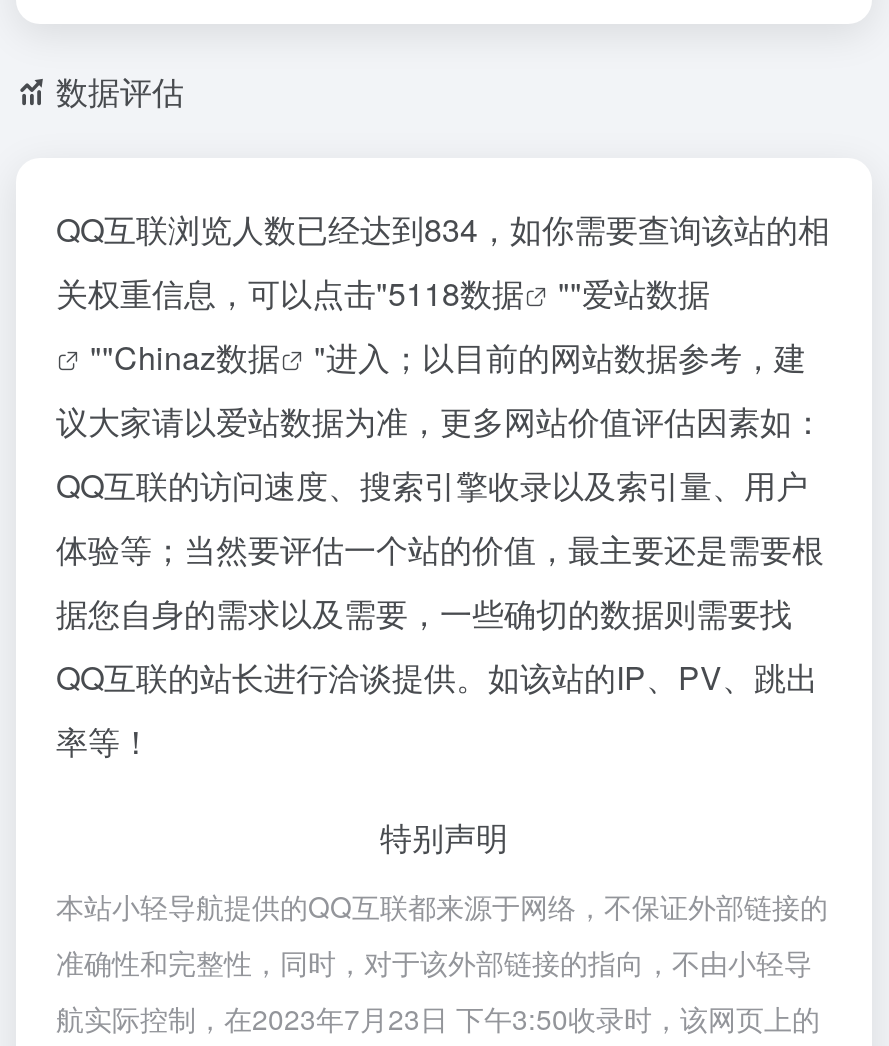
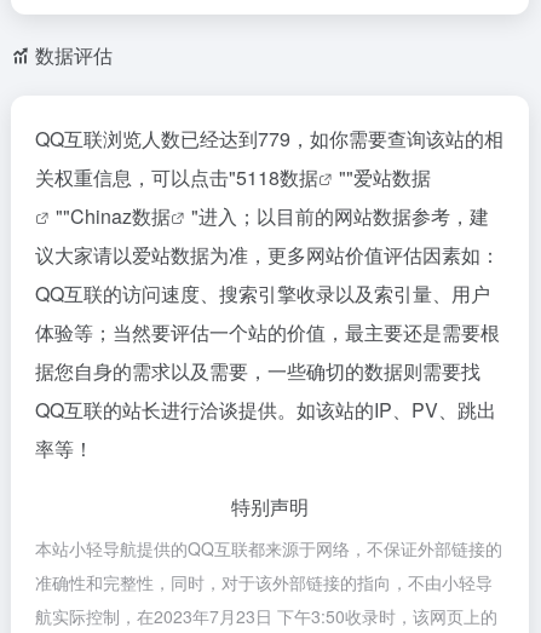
- QQ互联浏览人数已经达到834，如你需要查询该站的相
+ QQ互联浏览人数已经达到779，如你需要查询该站的相
